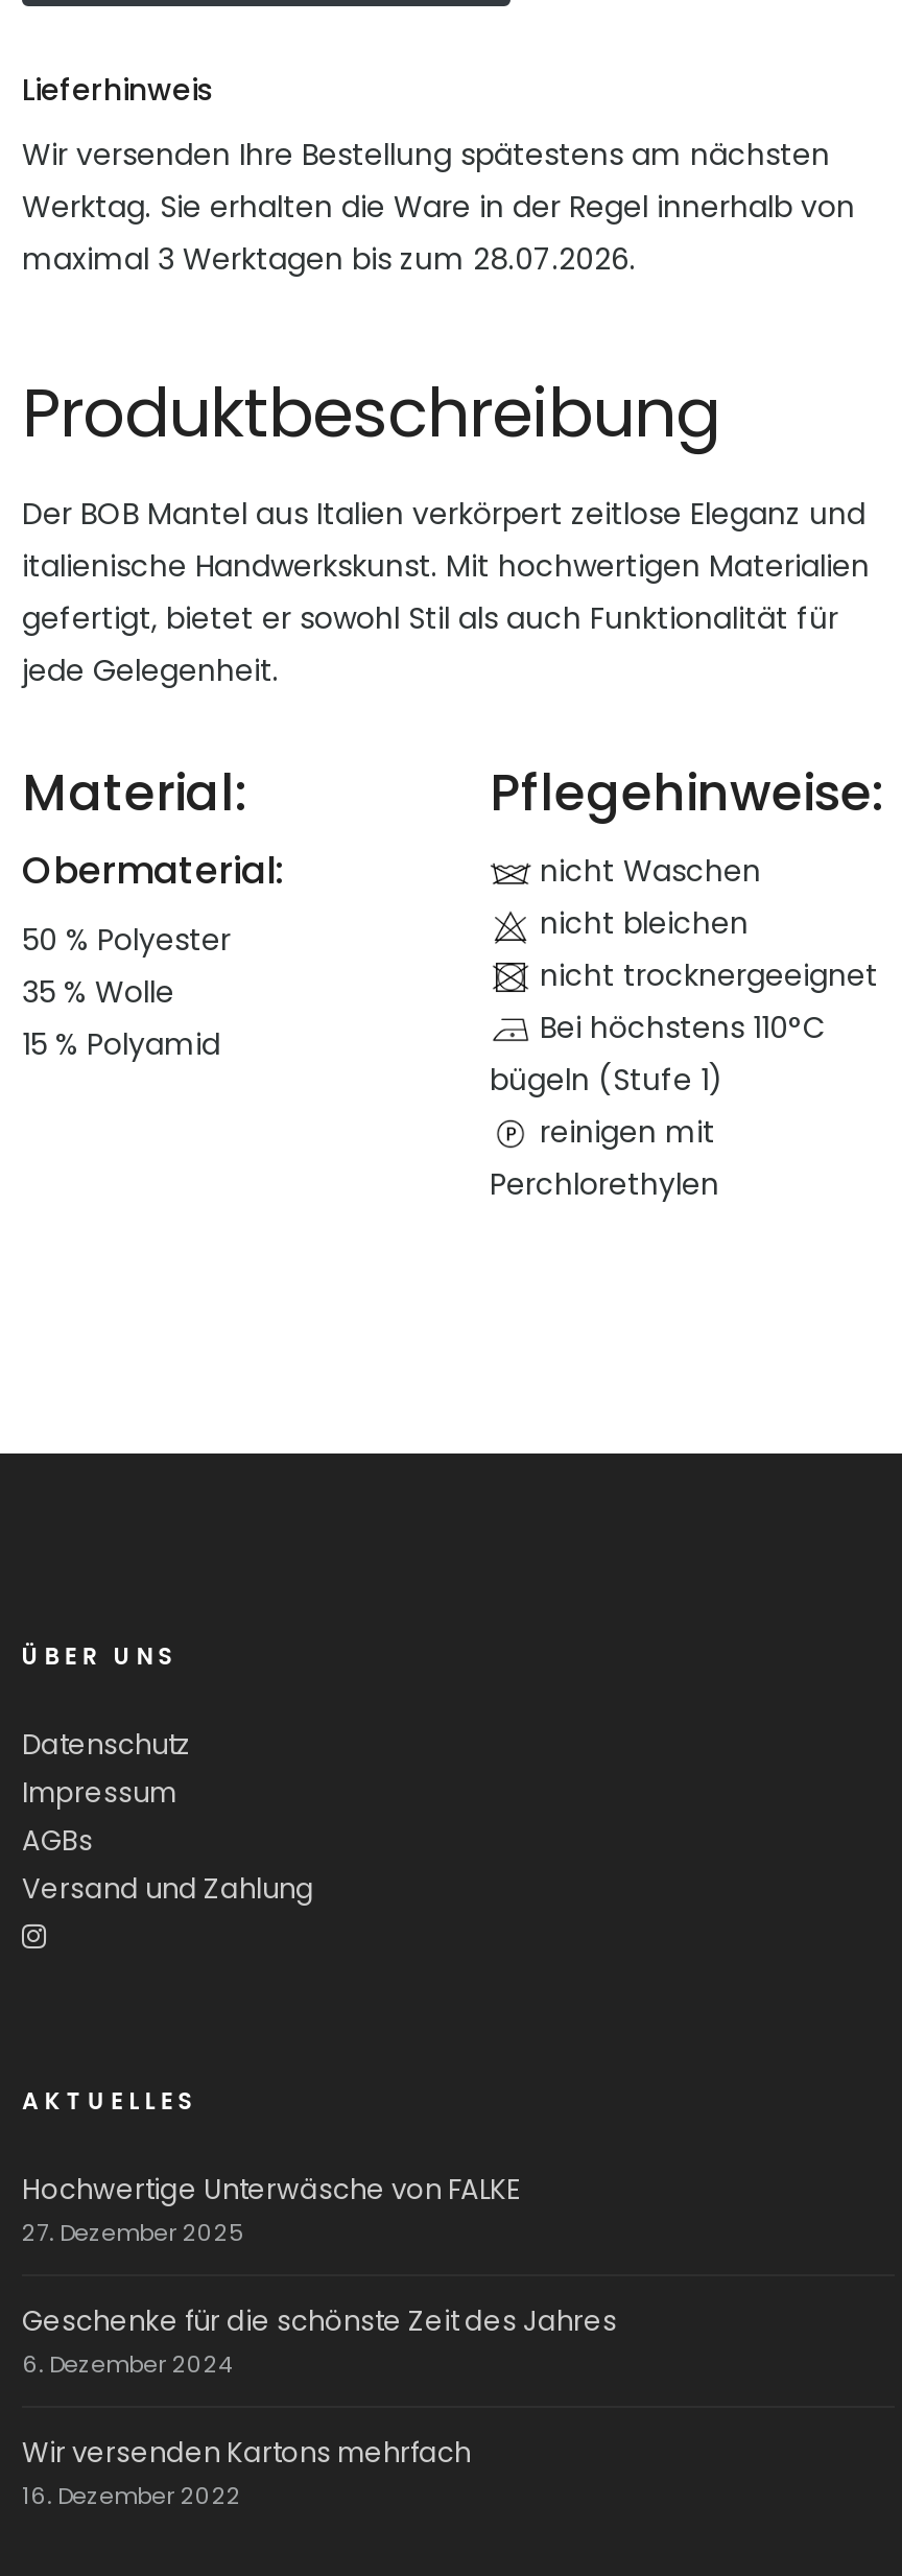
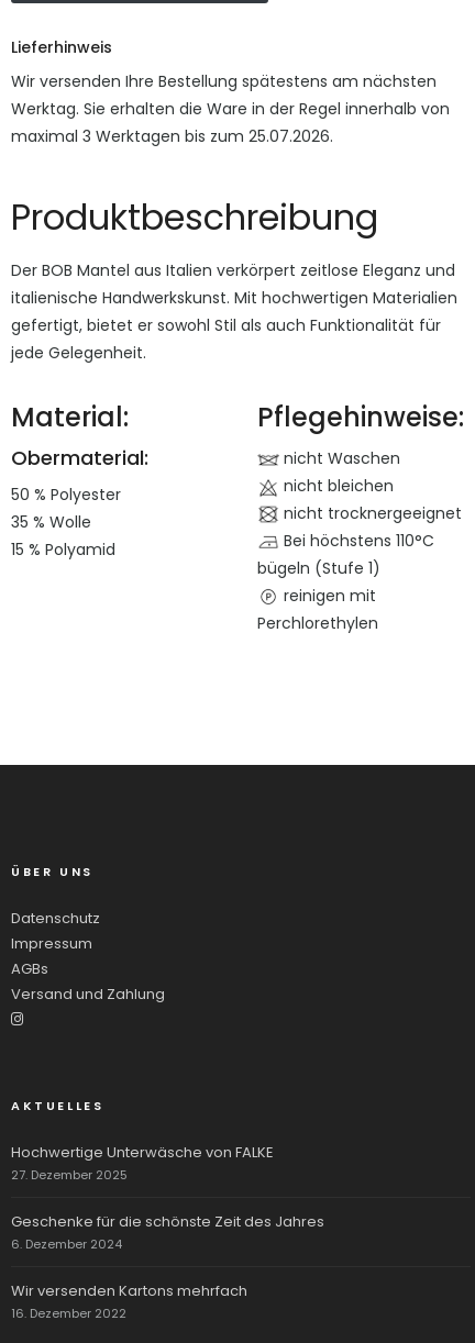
- maximal 3 Werktagen bis zum 28.07.2026.
+ maximal 3 Werktagen bis zum 25.07.2026.
